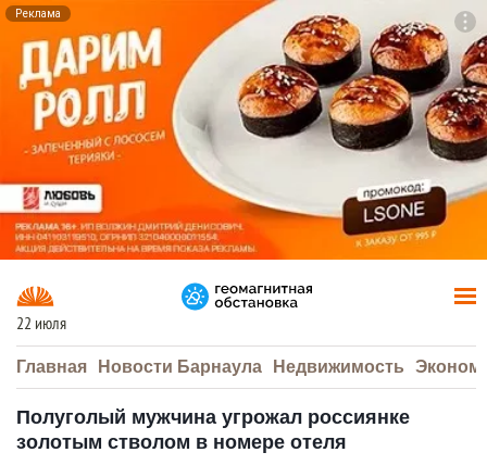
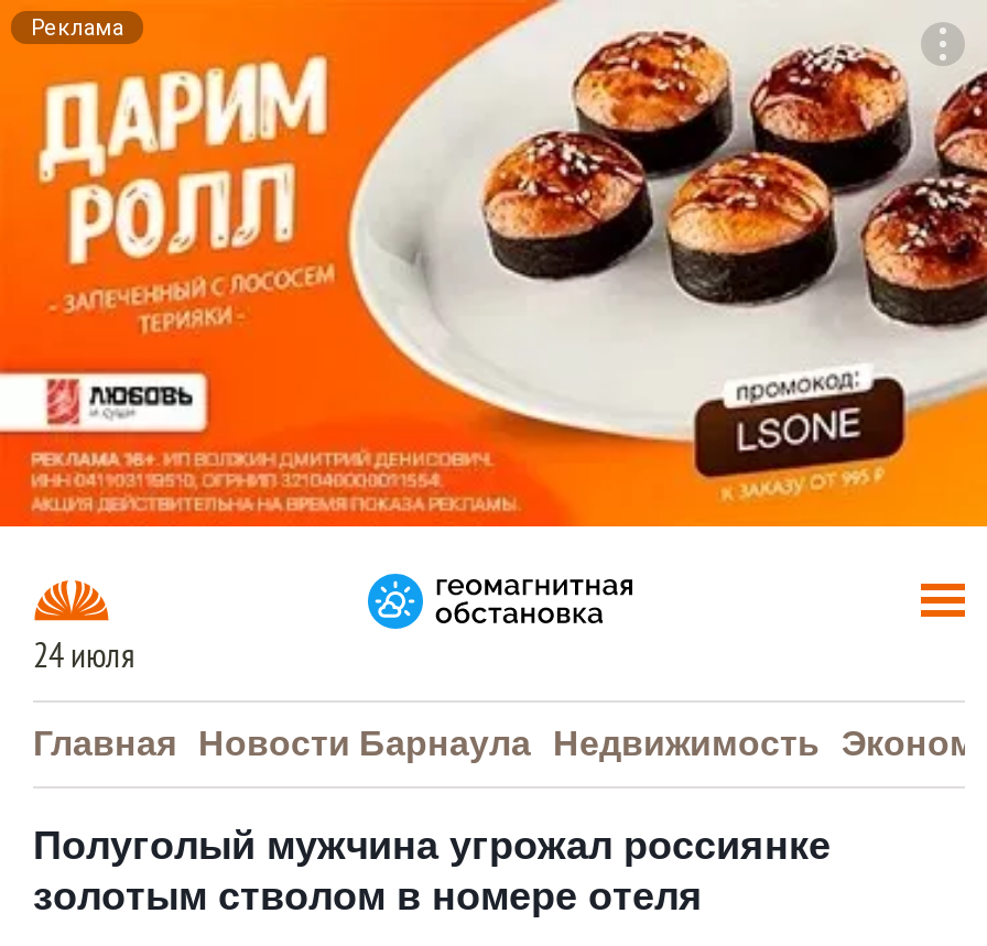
- 22 июля
+ 24 июля
